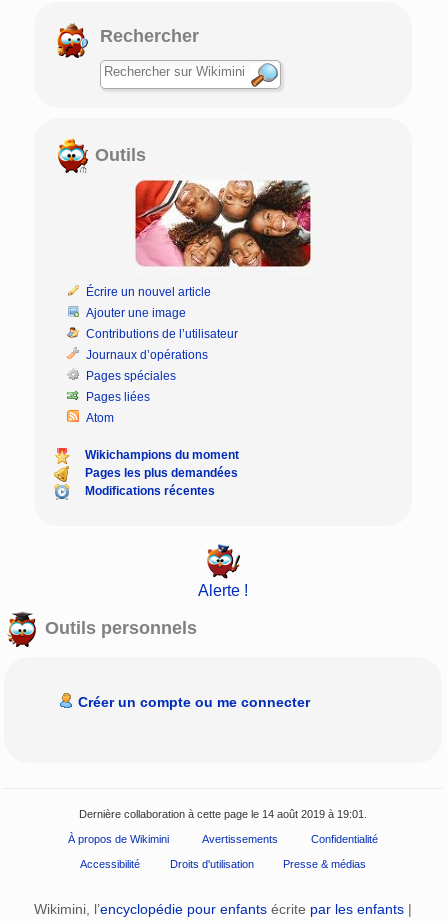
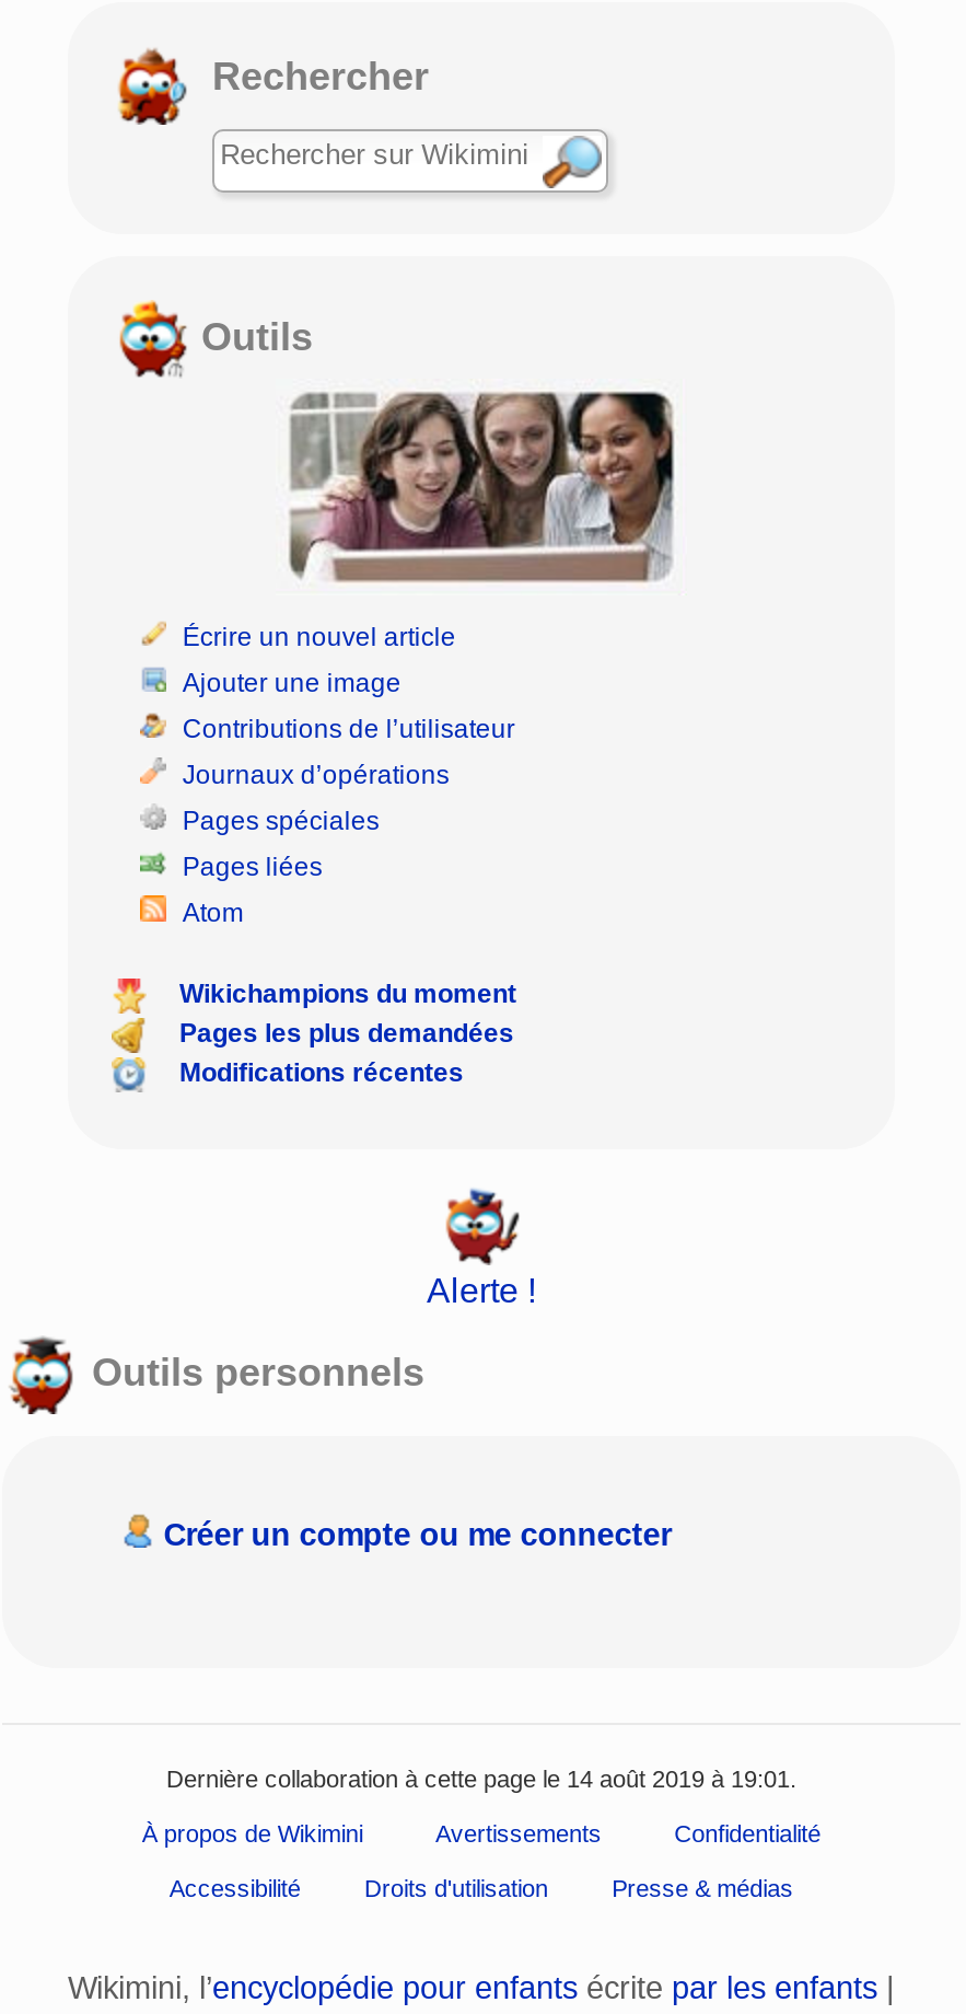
- [image]
+ [image]
